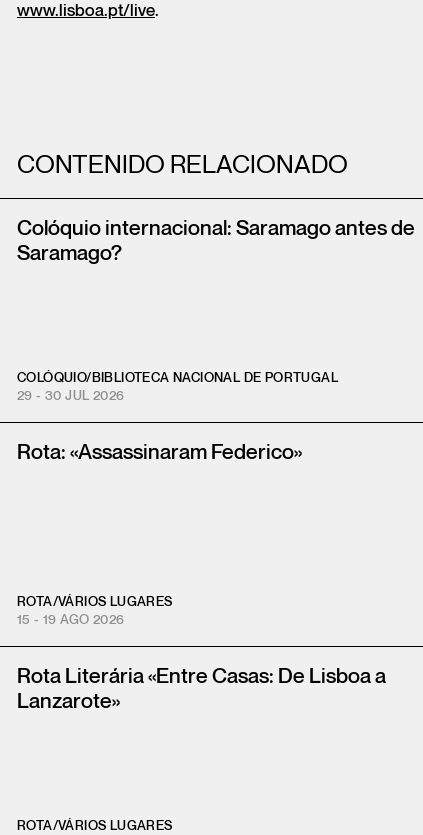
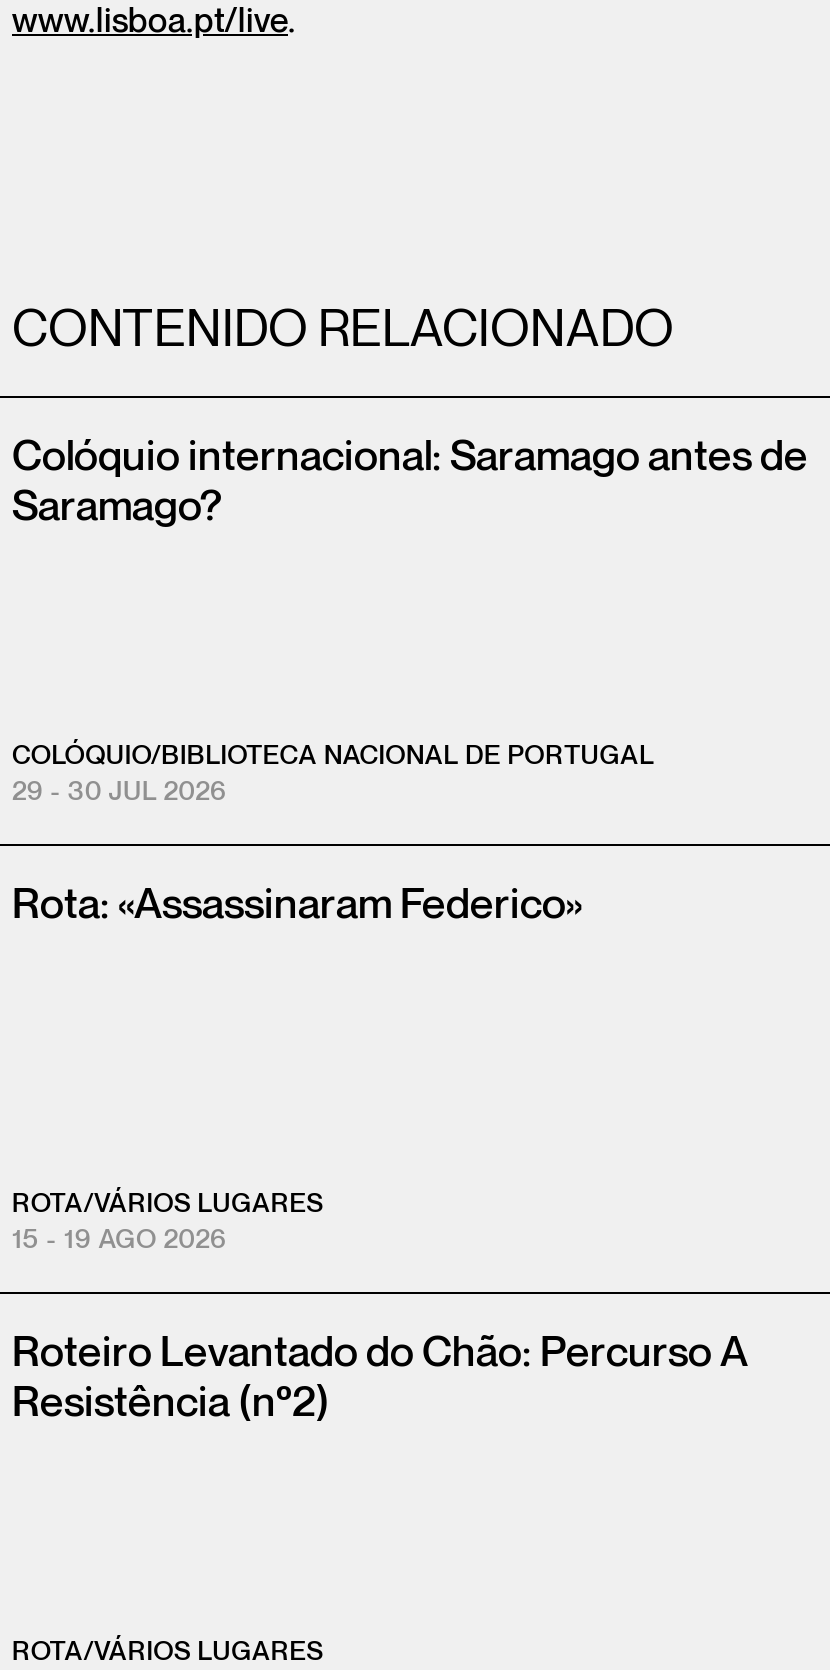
- Rota Literária «Entre Casas: De Lisboa a
- Lanzarote»
+ Roteiro Levantado do Chão: Percurso A
+ Resistência (nº2)
